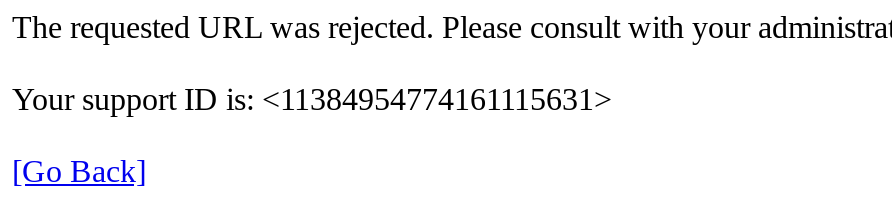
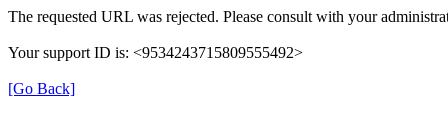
- Your support ID is: <11384954774161115631>
+ Your support ID is: <9534243715809555492>
